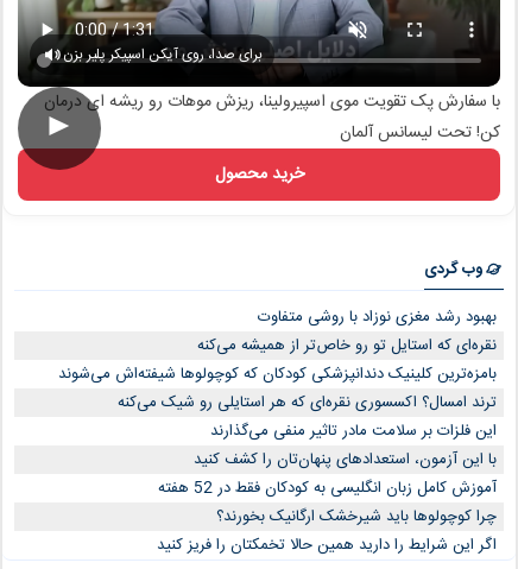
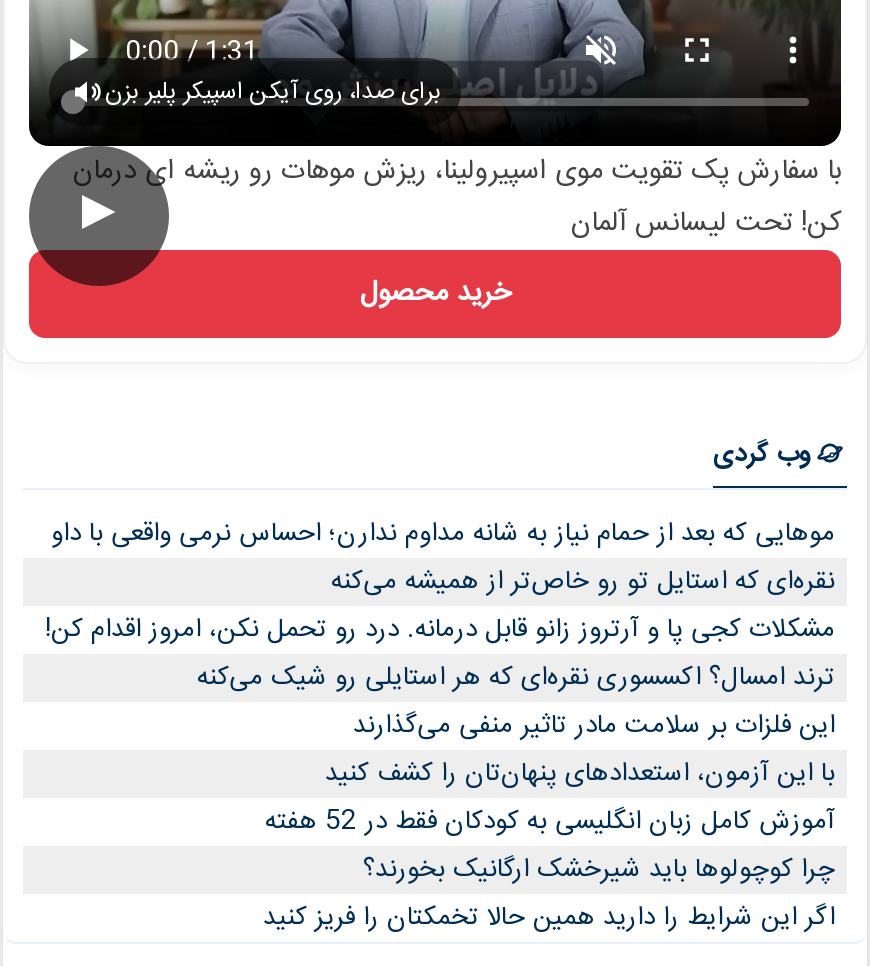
- بهبود رشد مغزی نوزاد با روشی متفاوت
+ موهایی که بعد از حمام نیاز به شانه مداوم ندارن؛ احساس نرمی واقعی با داو

- بامزه‌ترین کلینیک دندانپزشکی کودکان که کوچولوها شیفته‌اش می‌شوند
+ مشکلات کجی پا و آرتروز زانو قابل درمانه. درد رو تحمل نکن، امروز اقدام کن!
